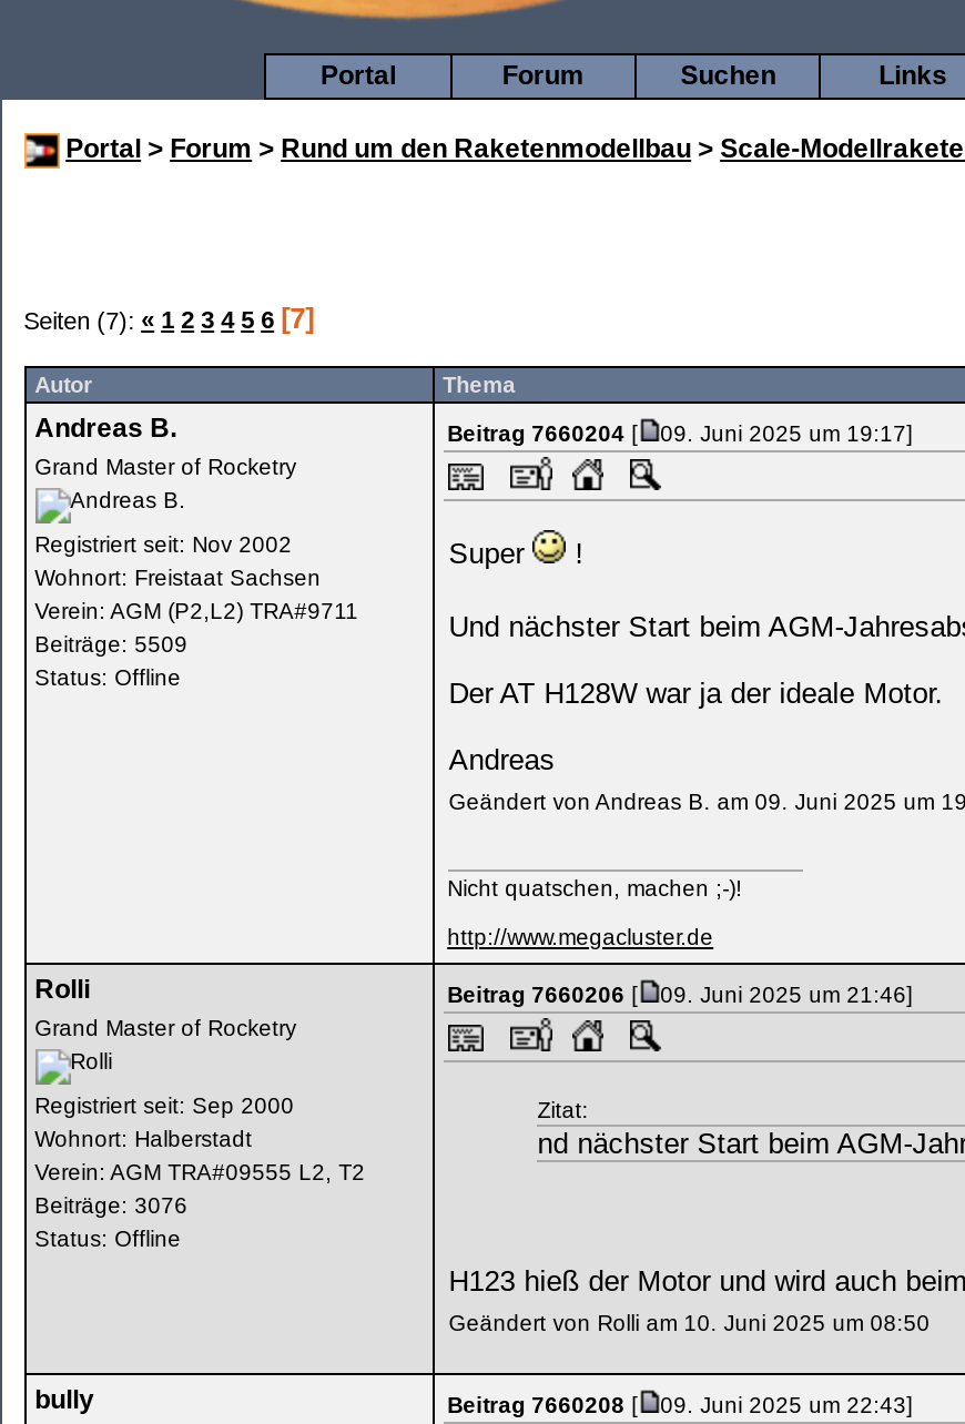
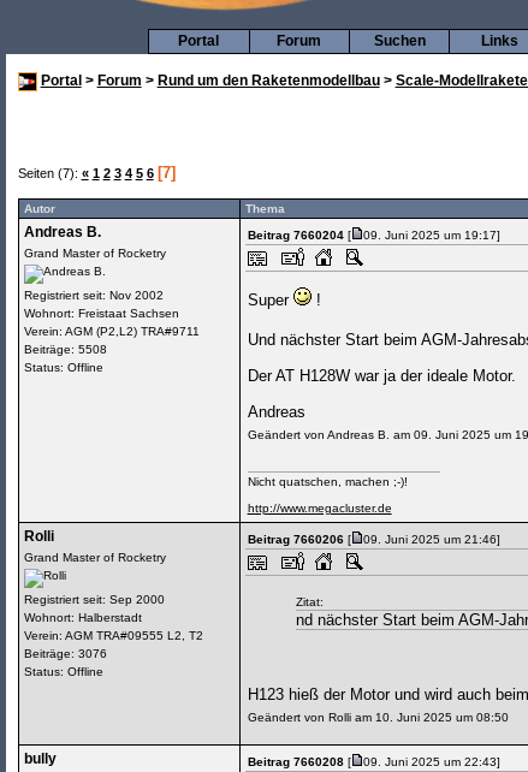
- Beiträge: 5509
+ Beiträge: 5508
